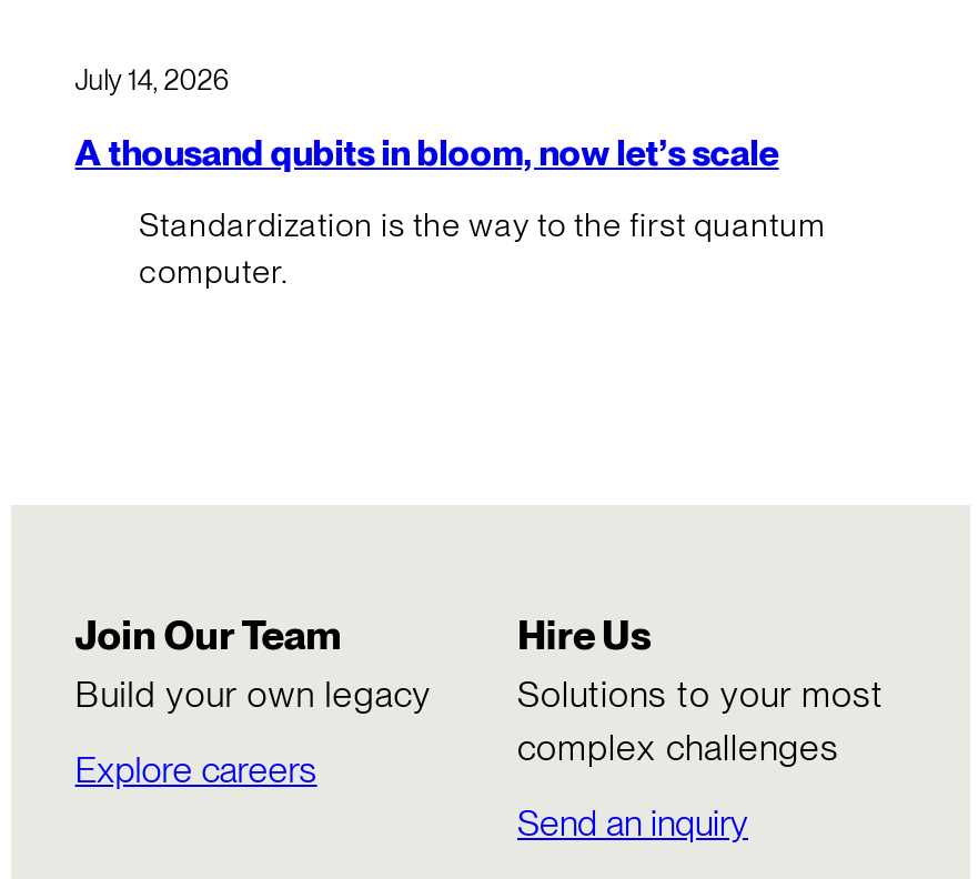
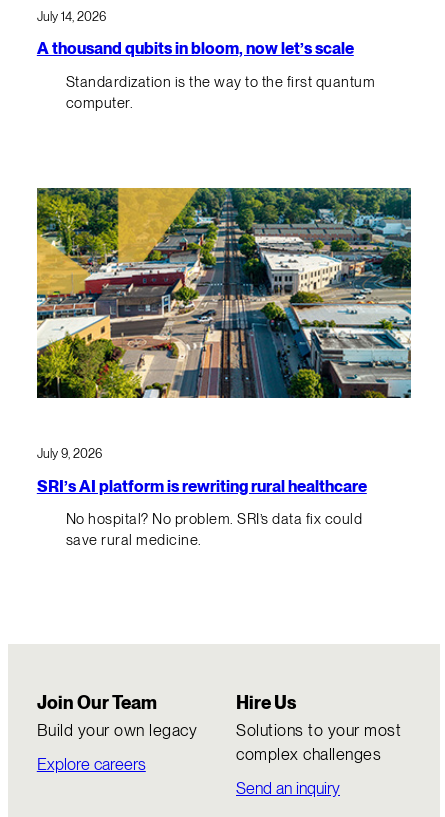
+ [image]

+ July 9, 2026
+ SRI’s AI platform is rewriting rural healthcare
+ No hospital? No problem. SRI’s data fix could
+ save rural medicine.
